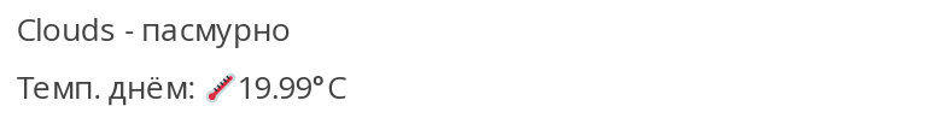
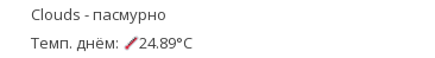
- Темп. днём: 19.99°C
+ Темп. днём: 24.89°C
